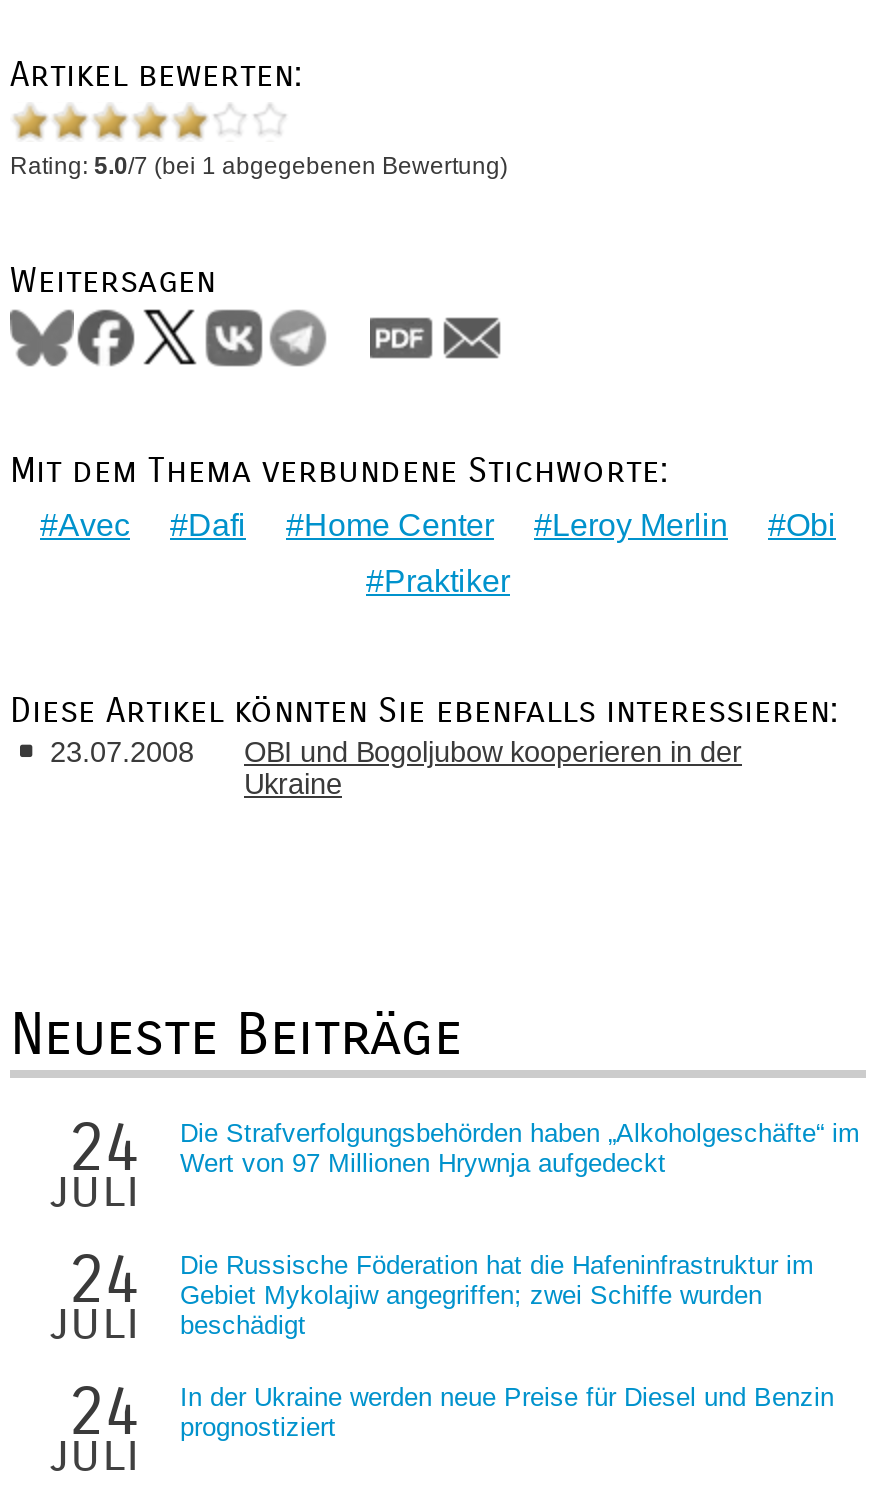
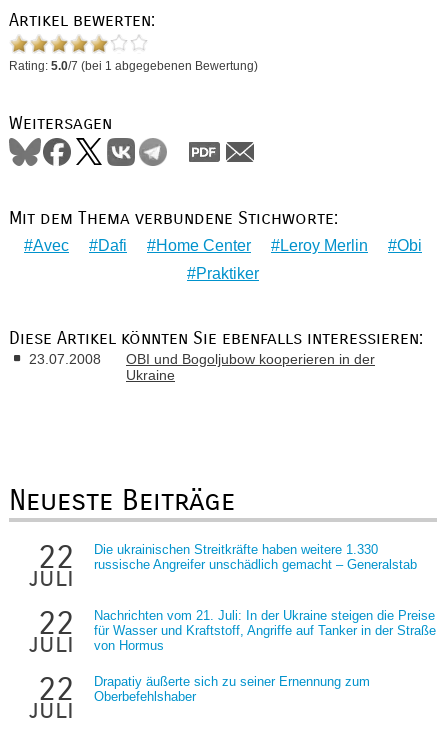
- 24
+ 22

- Die Strafverfolgungsbehörden haben „Alkoholgeschäfte“ im
- Wert von 97 Millionen Hrywnja aufgedeckt
+ Die ukrainischen Streitkräfte haben weitere 1.330
+ russische Angreifer unschädlich gemacht – Generalstab

- 24
+ 22

- Die Russische Föderation hat die Hafeninfrastruktur im
- Gebiet Mykolajiw angegriffen; zwei Schiffe wurden
- beschädigt
- 24
+ Nachrichten vom 21. Juli: In der Ukraine steigen die Preise
+ für Wasser und Kraftstoff, Angriffe auf Tanker in der Straße
+ von Hormus
+ 22

- In der Ukraine werden neue Preise für Diesel und Benzin
- prognostiziert
+ Drapatiy äußerte sich zu seiner Ernennung zum
+ Oberbefehlshaber
